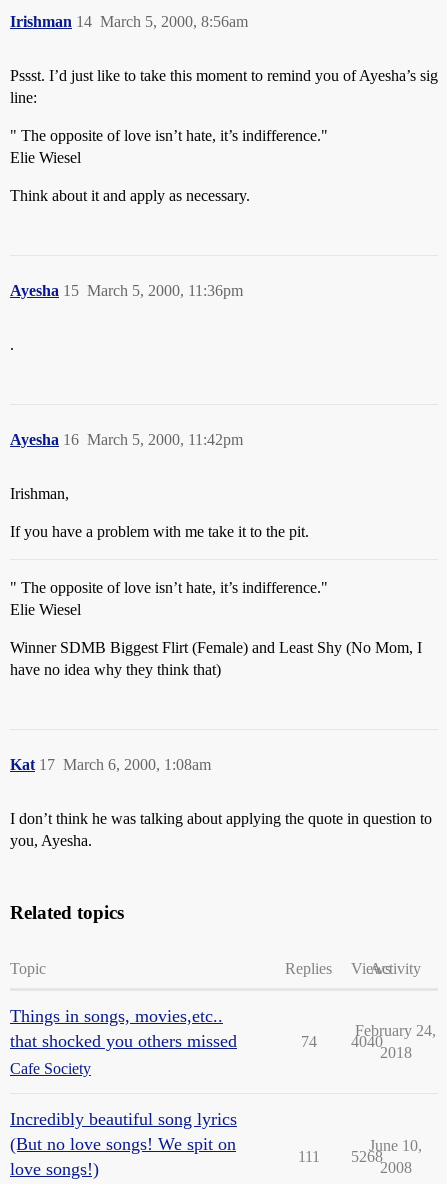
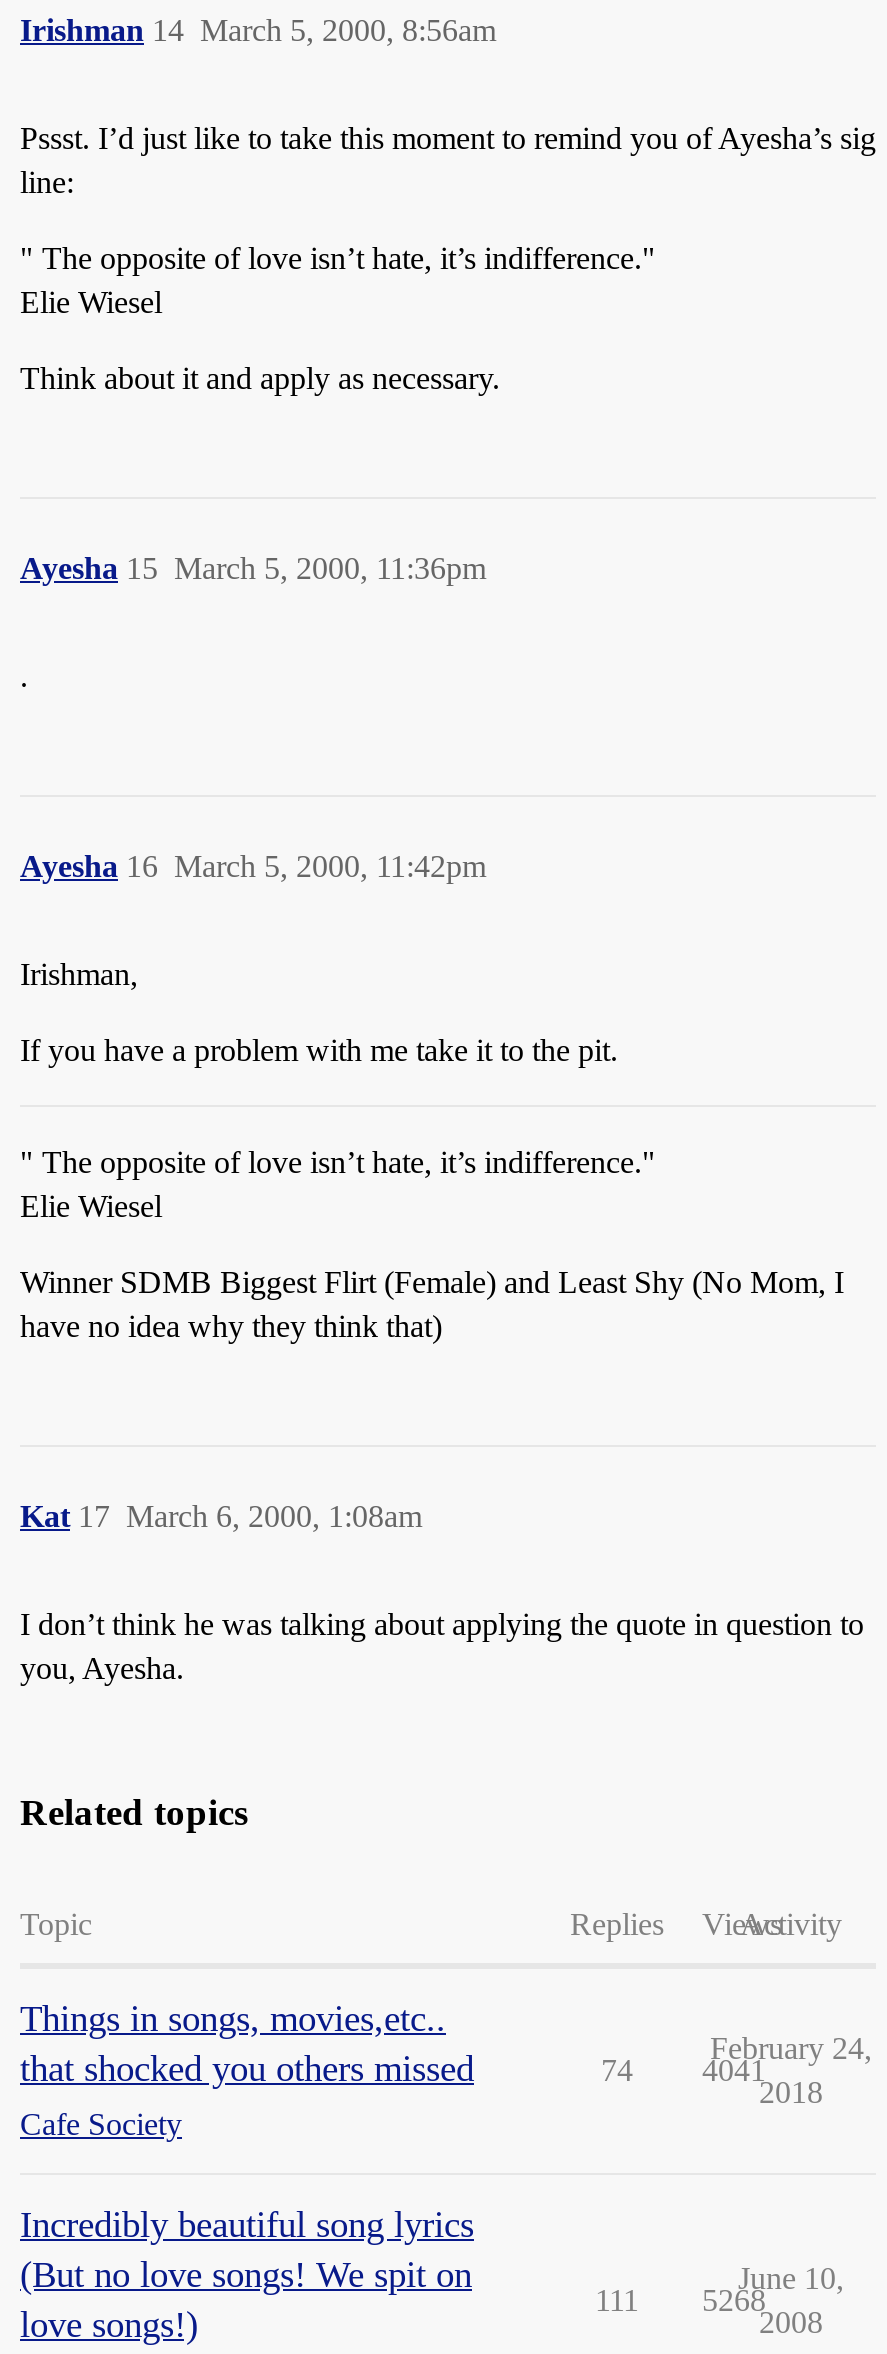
- 4040
+ 4041
